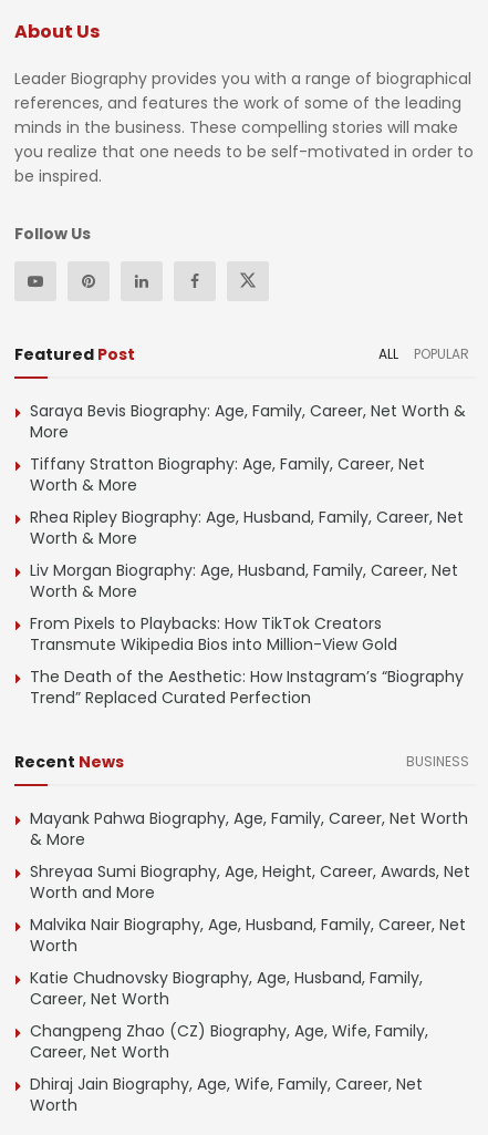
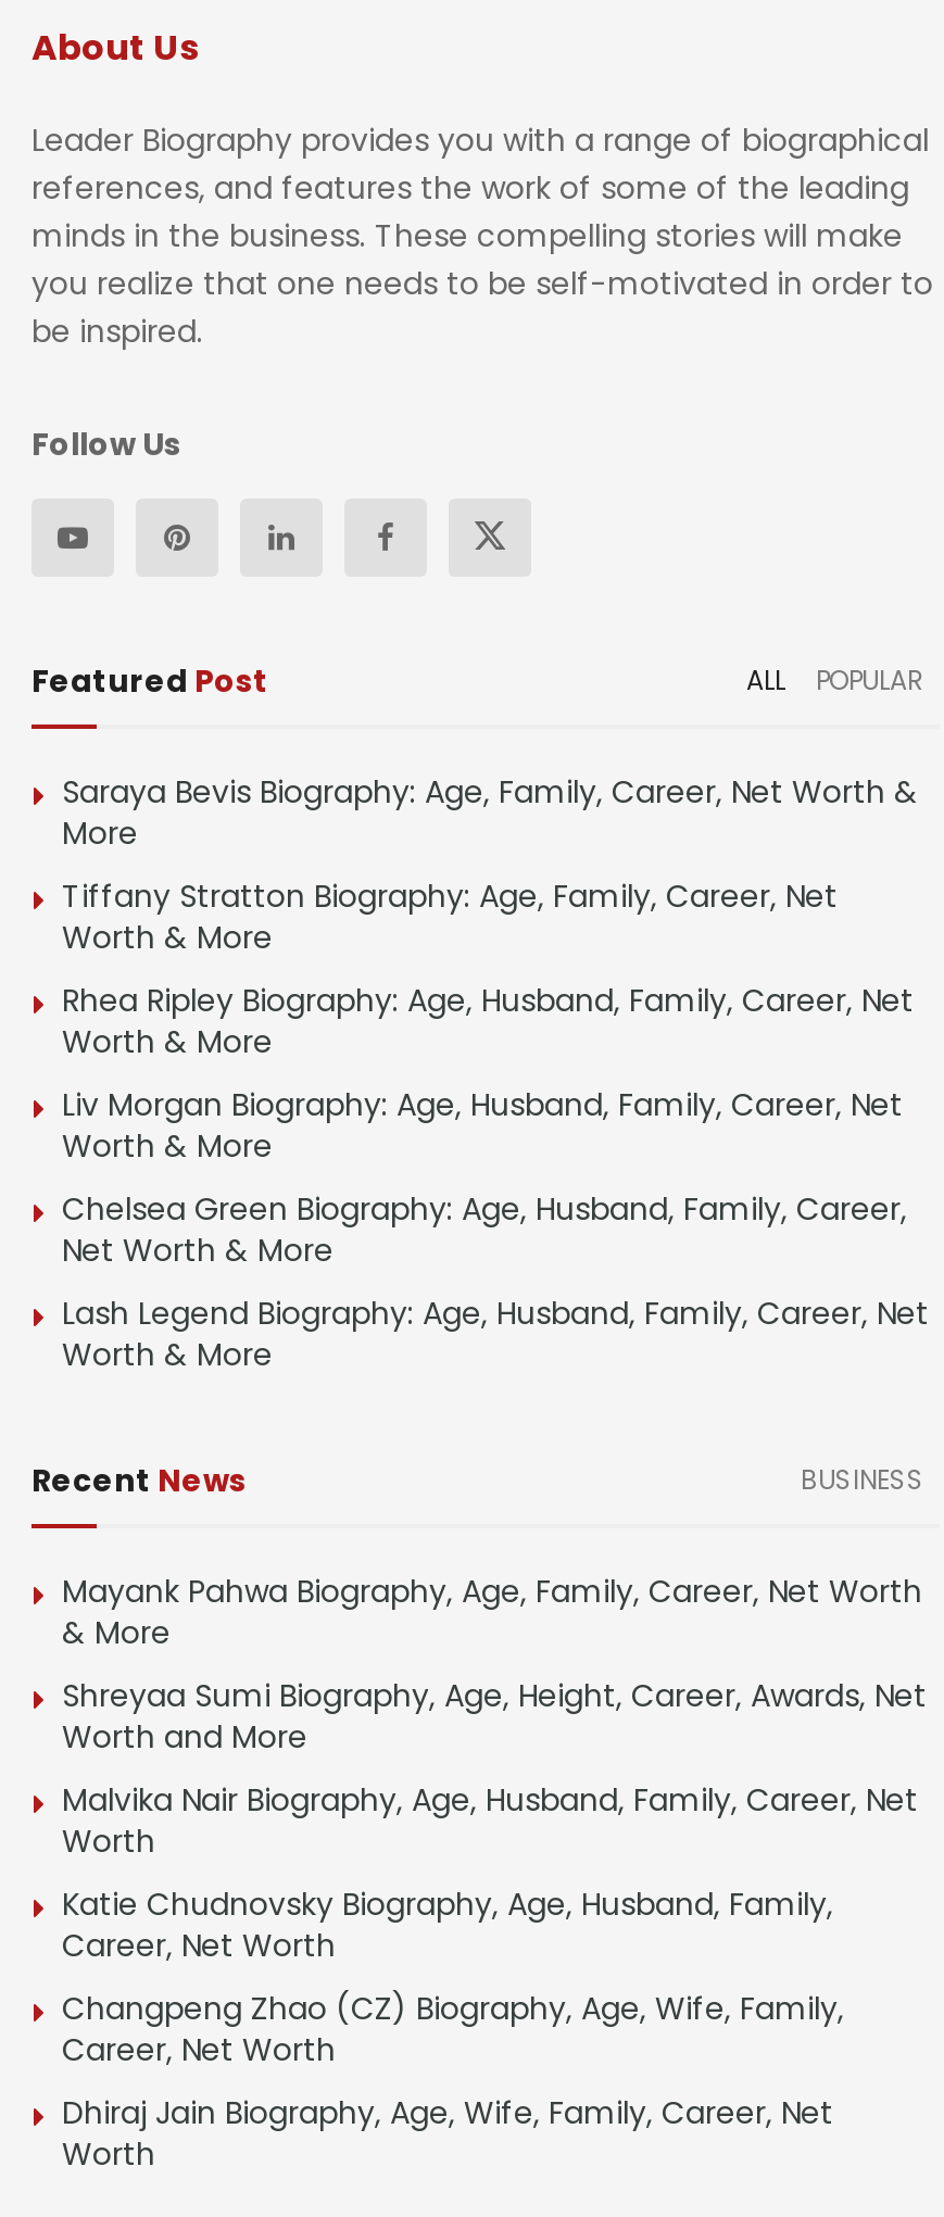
- From Pixels to Playbacks: How TikTok Creators
- Transmute Wikipedia Bios into Million-View Gold
- The Death of the Aesthetic: How Instagram’s “Biography
- Trend” Replaced Curated Perfection
+ Chelsea Green Biography: Age, Husband, Family, Career,
+ Net Worth & More
+ Lash Legend Biography: Age, Husband, Family, Career, Net
+ Worth & More
